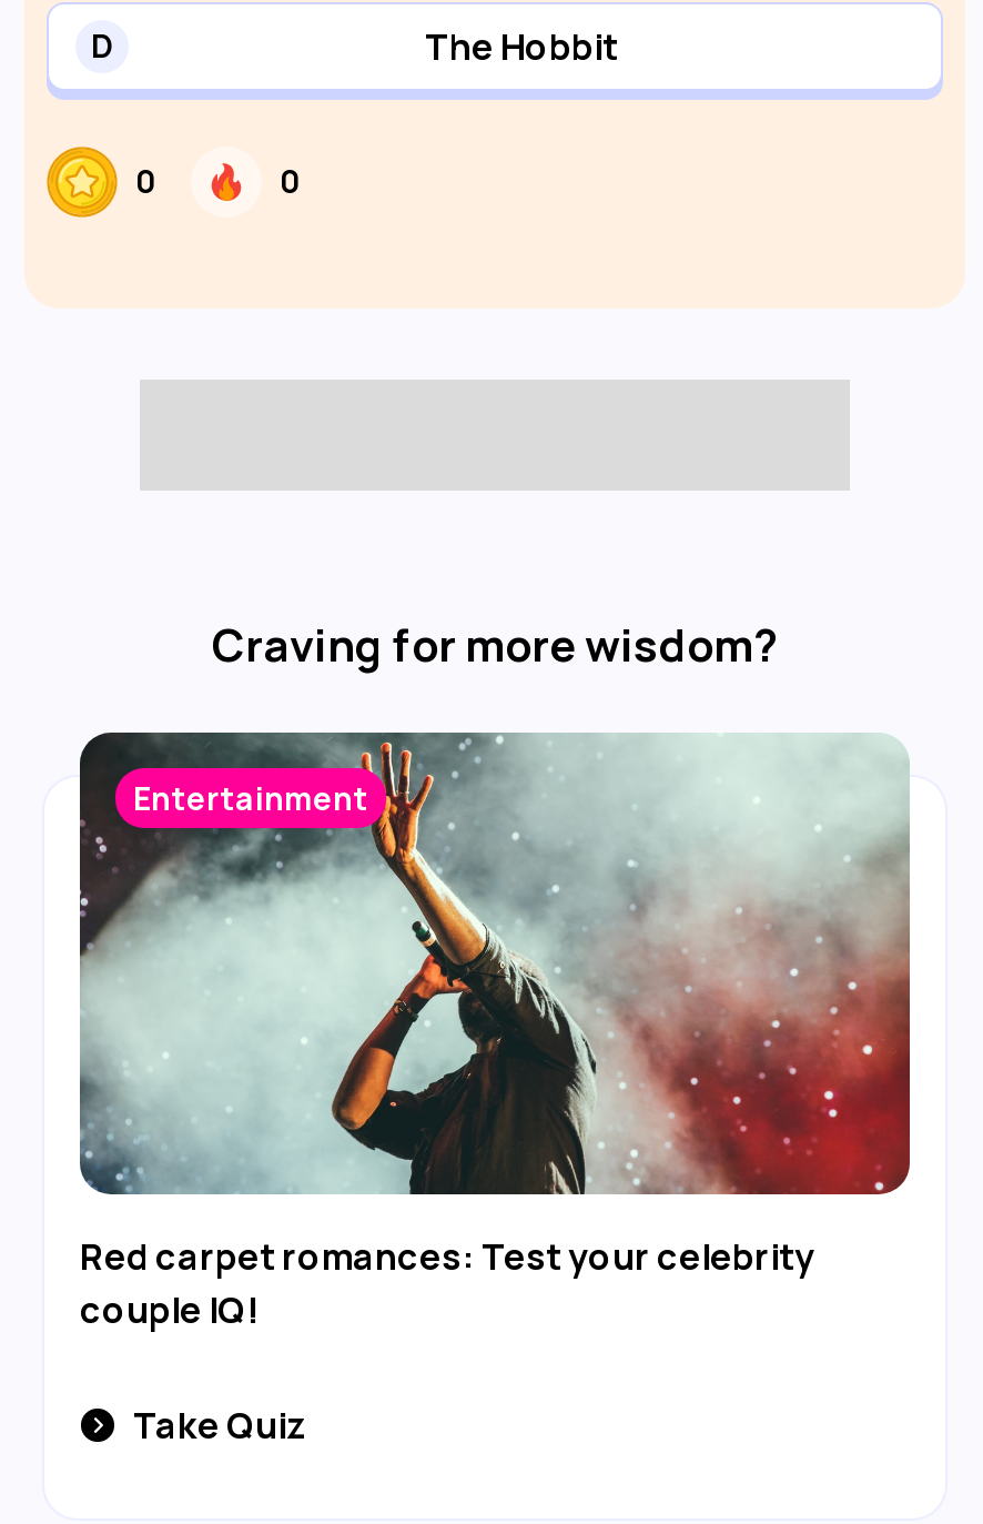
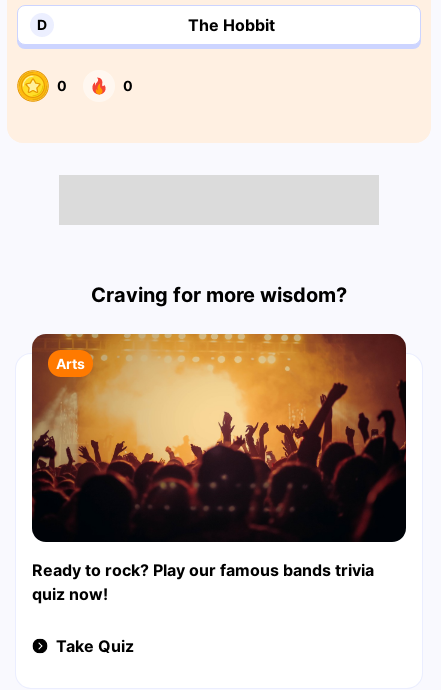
- [image]
- Entertainment
+ [image]
+ Arts

- Red carpet romances: Test your celebrity
- couple IQ!
+ Ready to rock? Play our famous bands trivia
+ quiz now!
